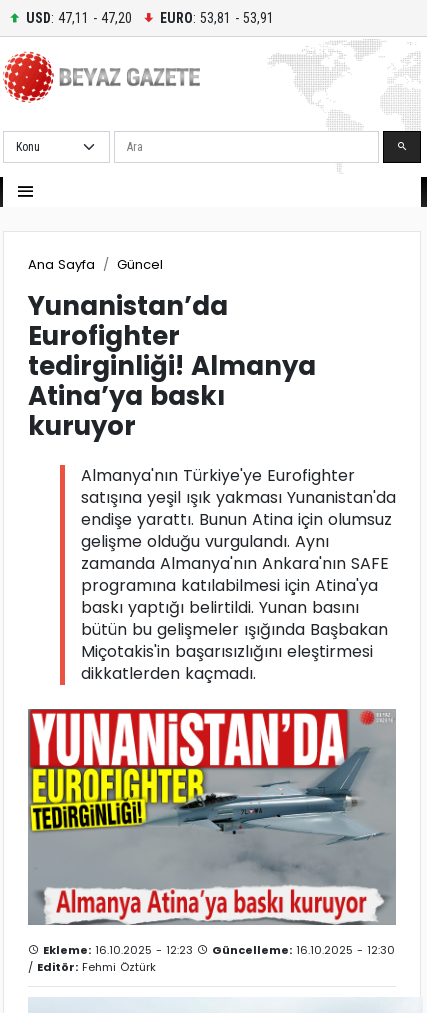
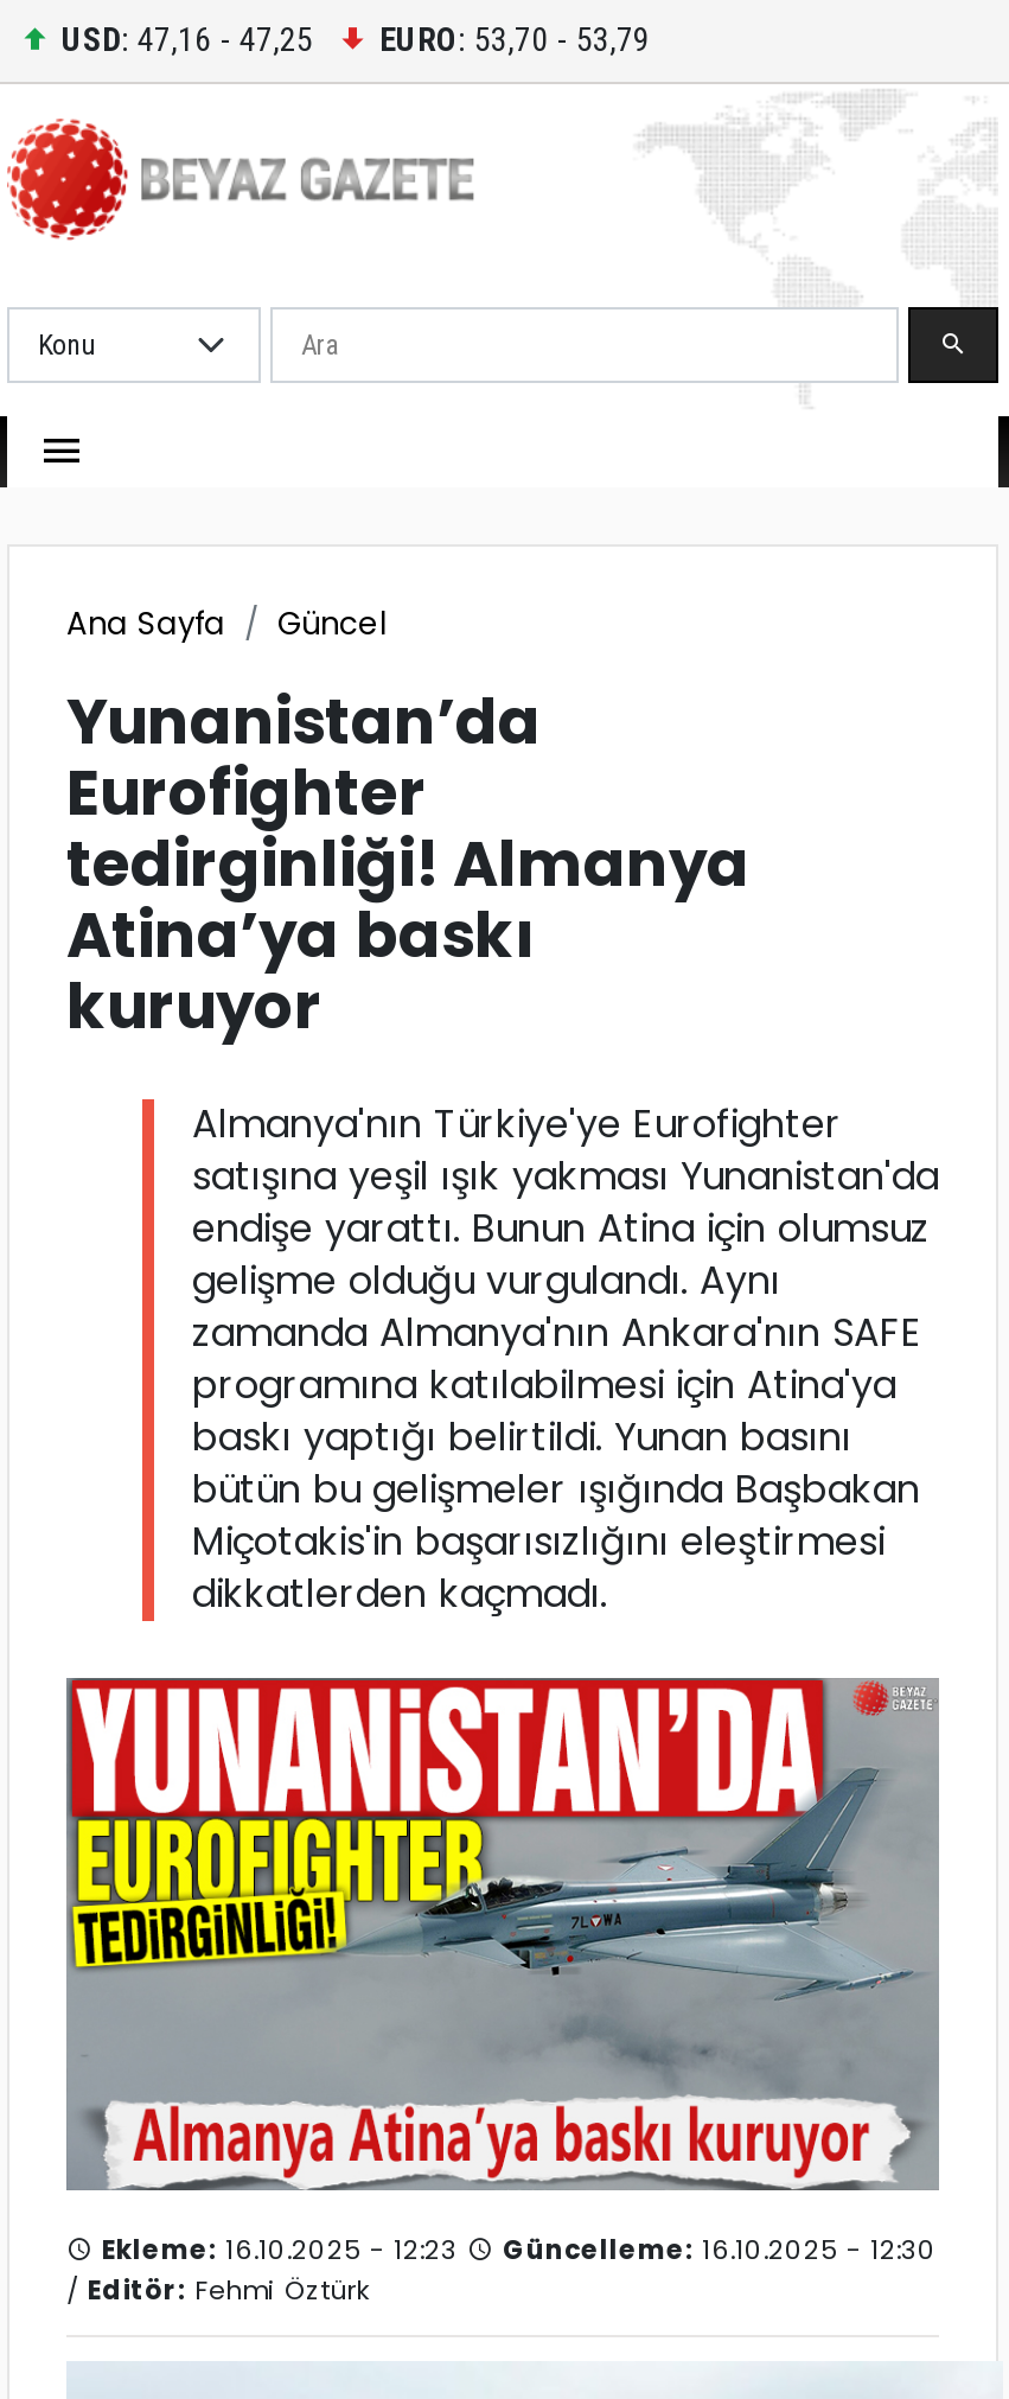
- USD: 47,11 - 47,20
+ USD: 47,16 - 47,25

- EURO: 53,81 - 53,91
+ EURO: 53,70 - 53,79
